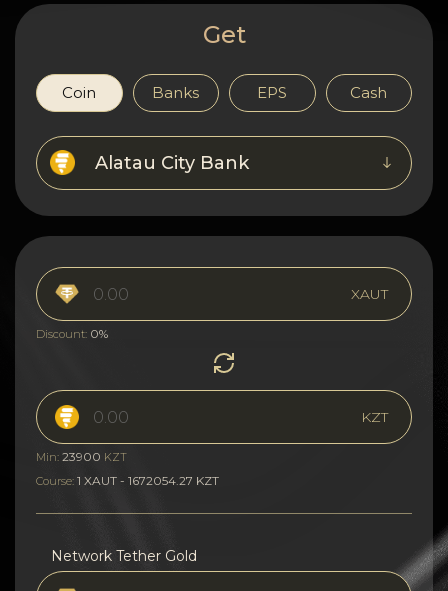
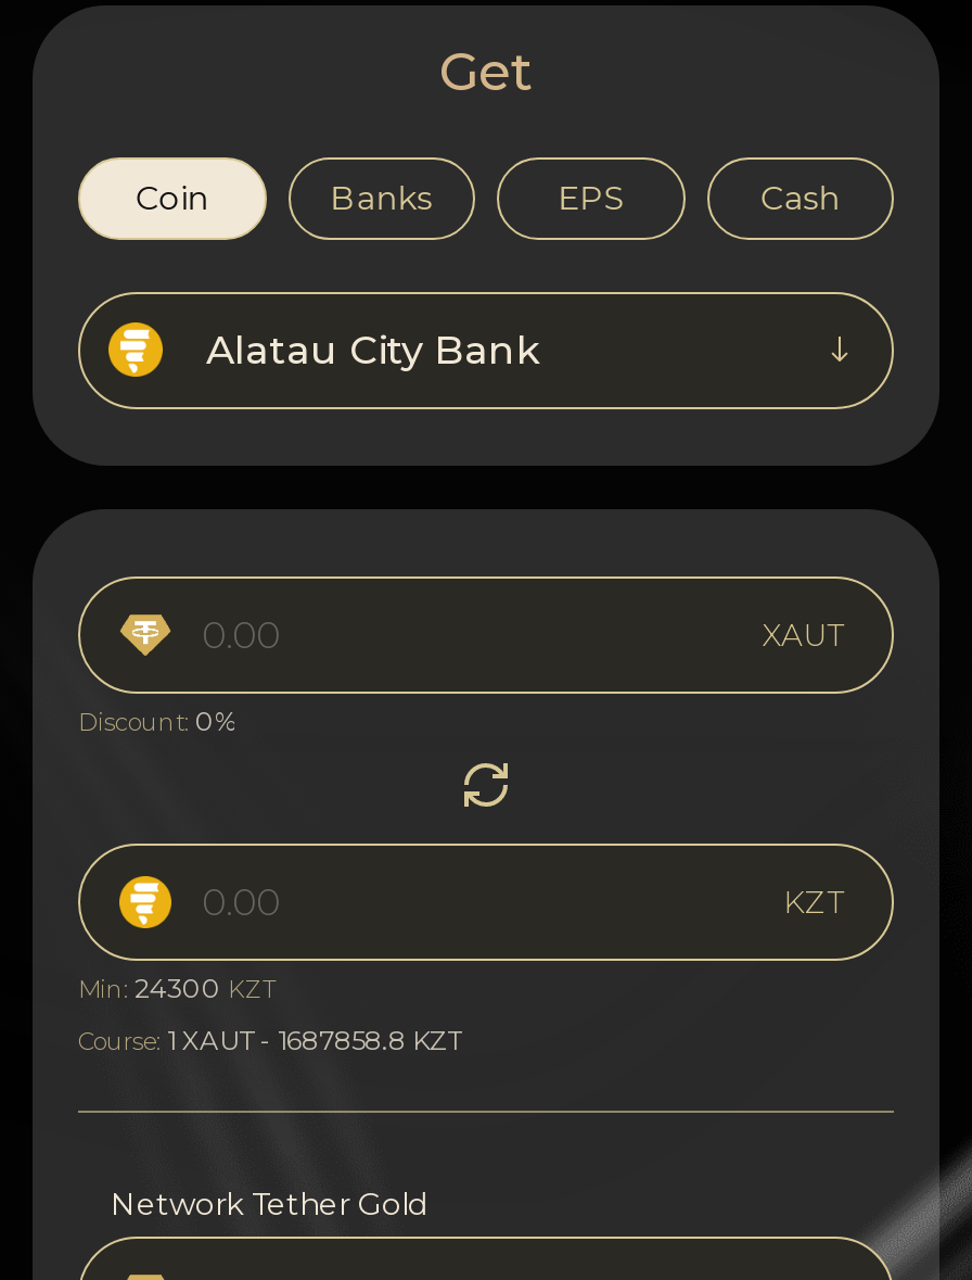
- Min: 23900 KZT
+ Min: 24300 KZT

- Course: 1 XAUT - 1672054.27 KZT
+ Course: 1 XAUT - 1687858.8 KZT
